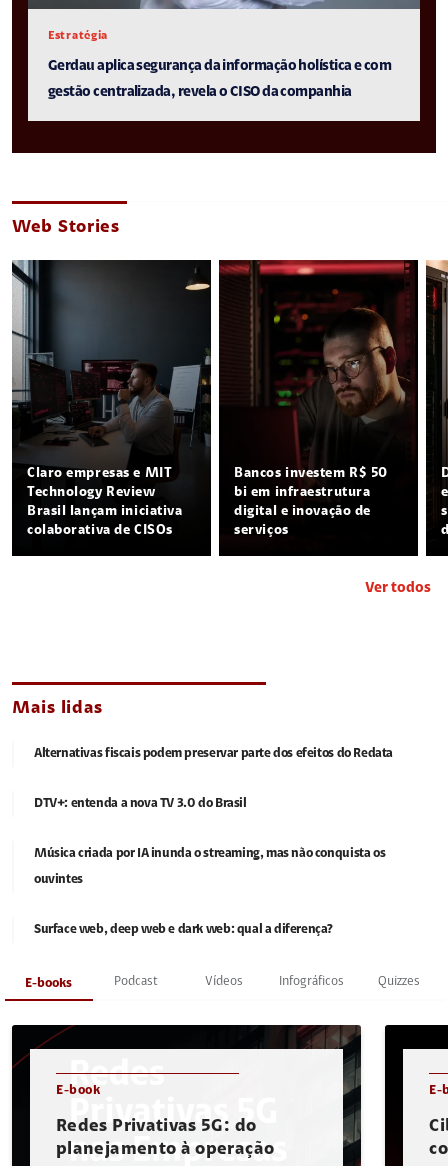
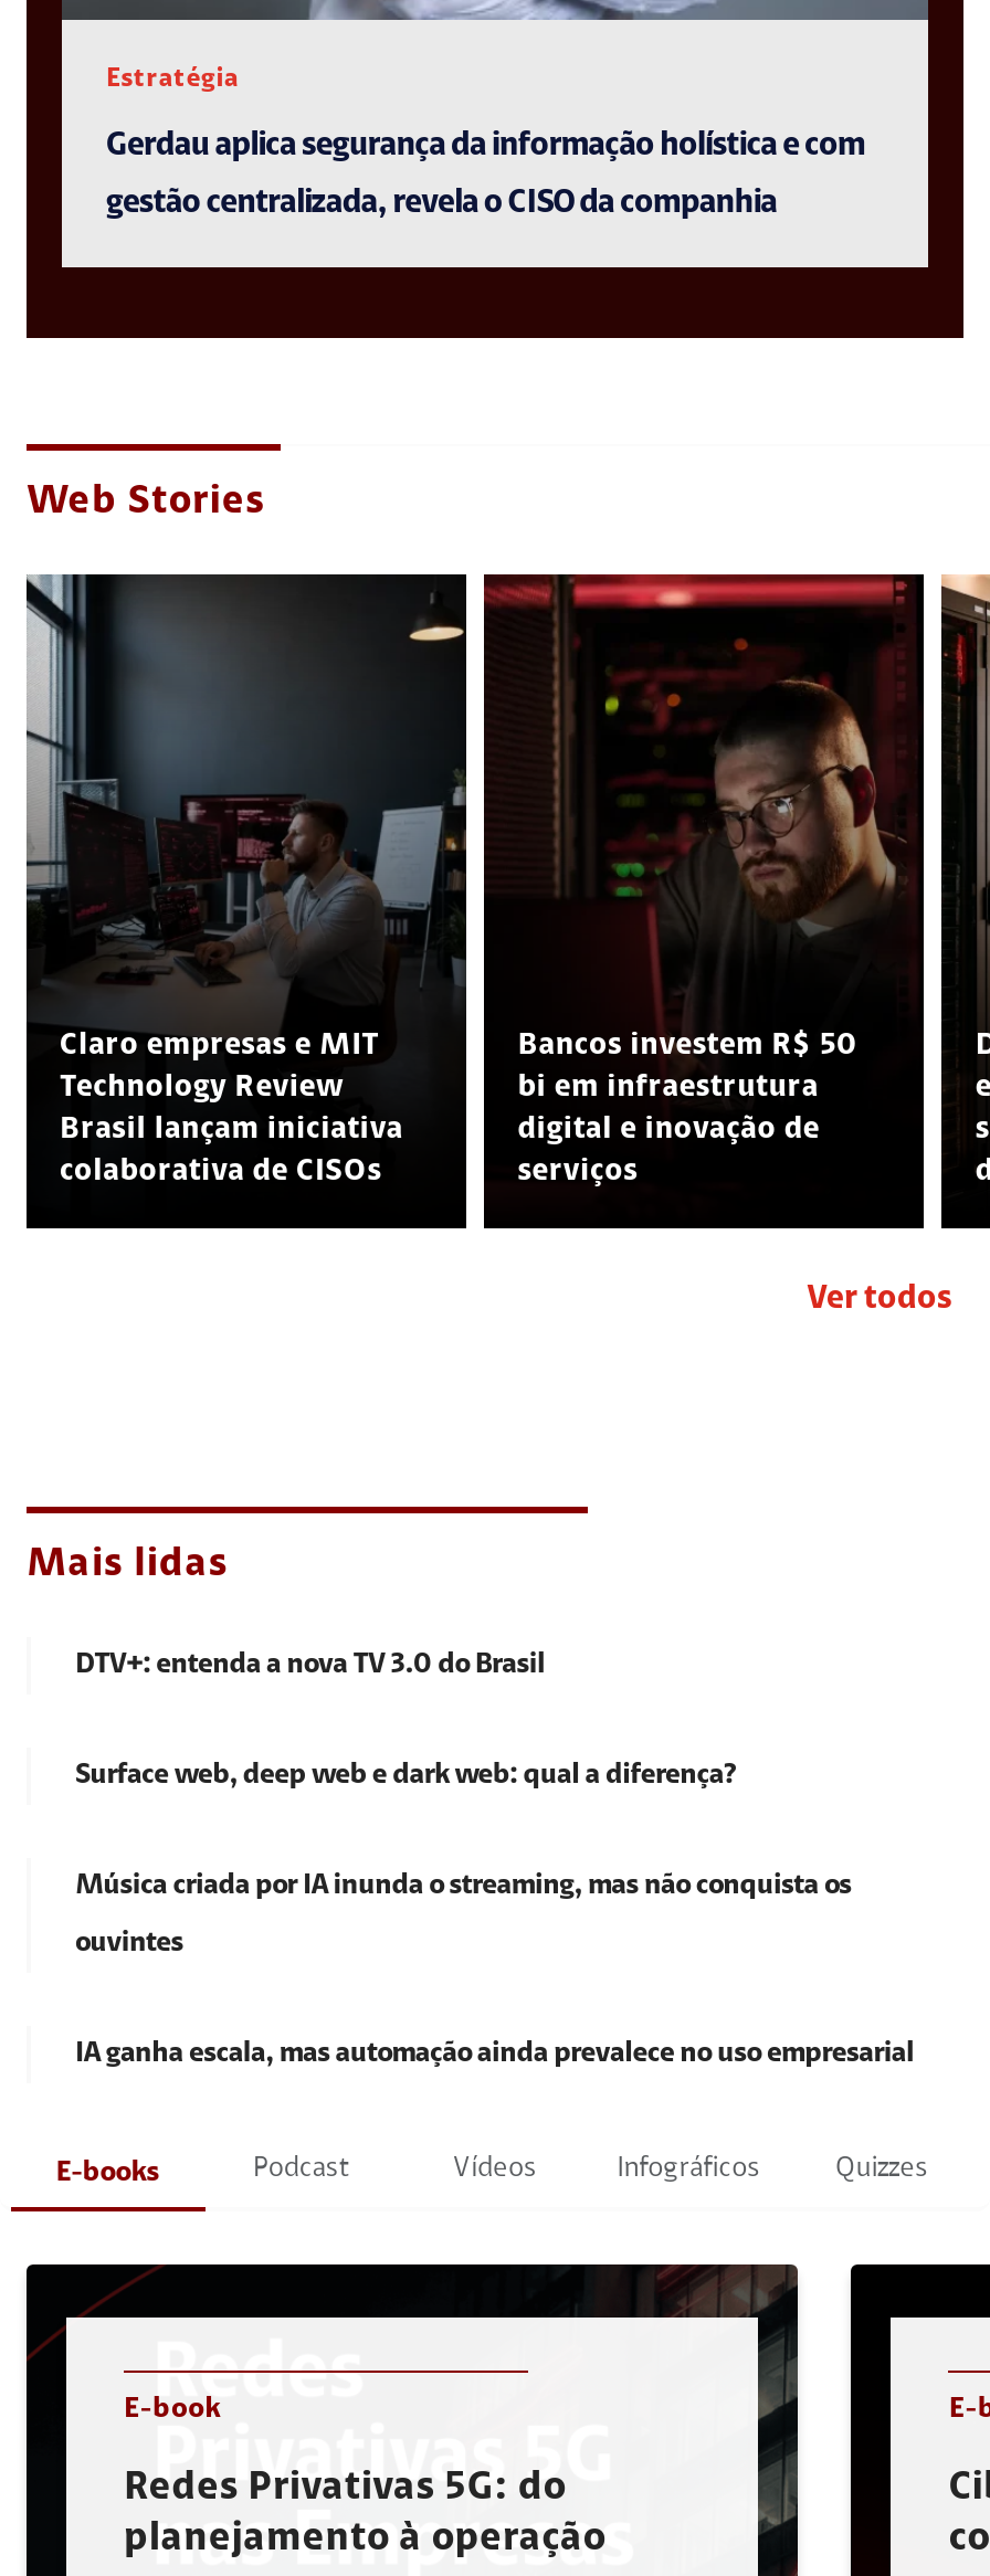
- Alternativas fiscais podem preservar parte dos efeitos do Redata

moved up: DTV+: entenda a nova TV 3.0 do Brasil

+ IA ganha escala, mas automação ainda prevalece no uso empresarial

moved up: Surface web, deep web e dark web: qual a diferença?
